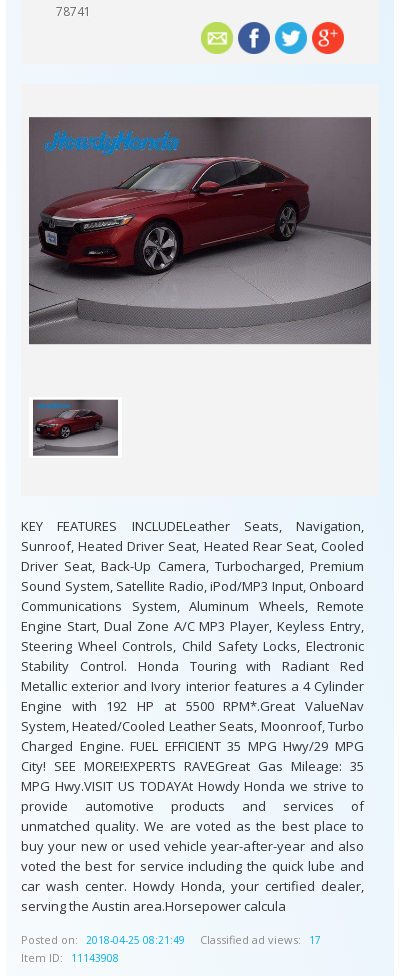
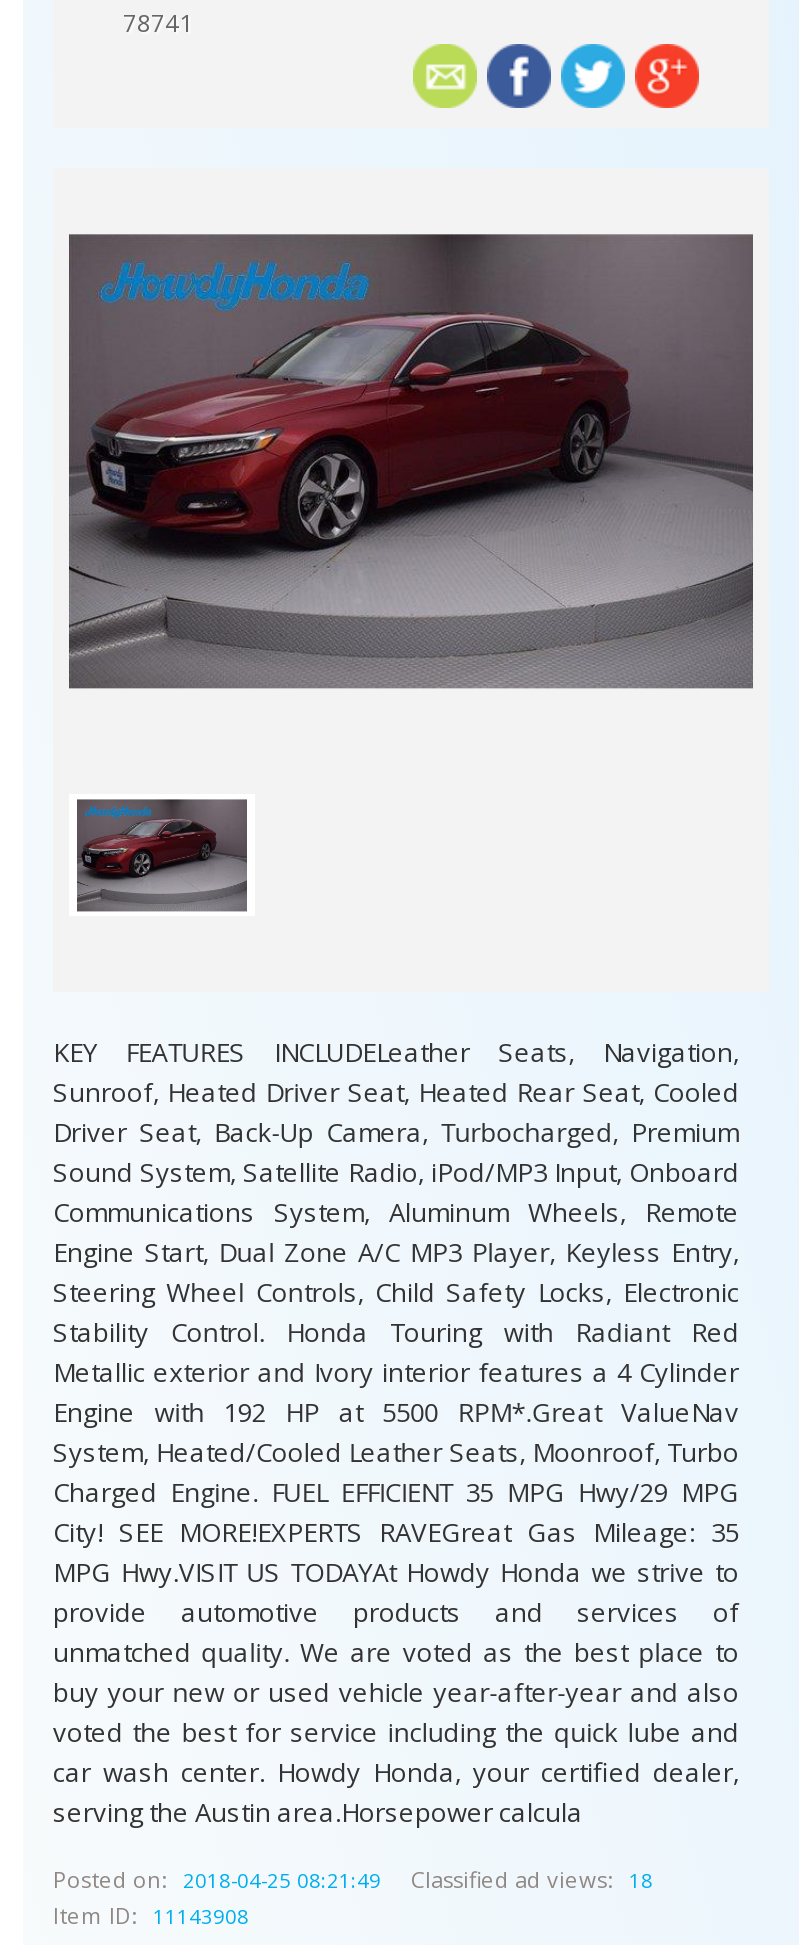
- Classified ad views: 17
+ Classified ad views: 18
